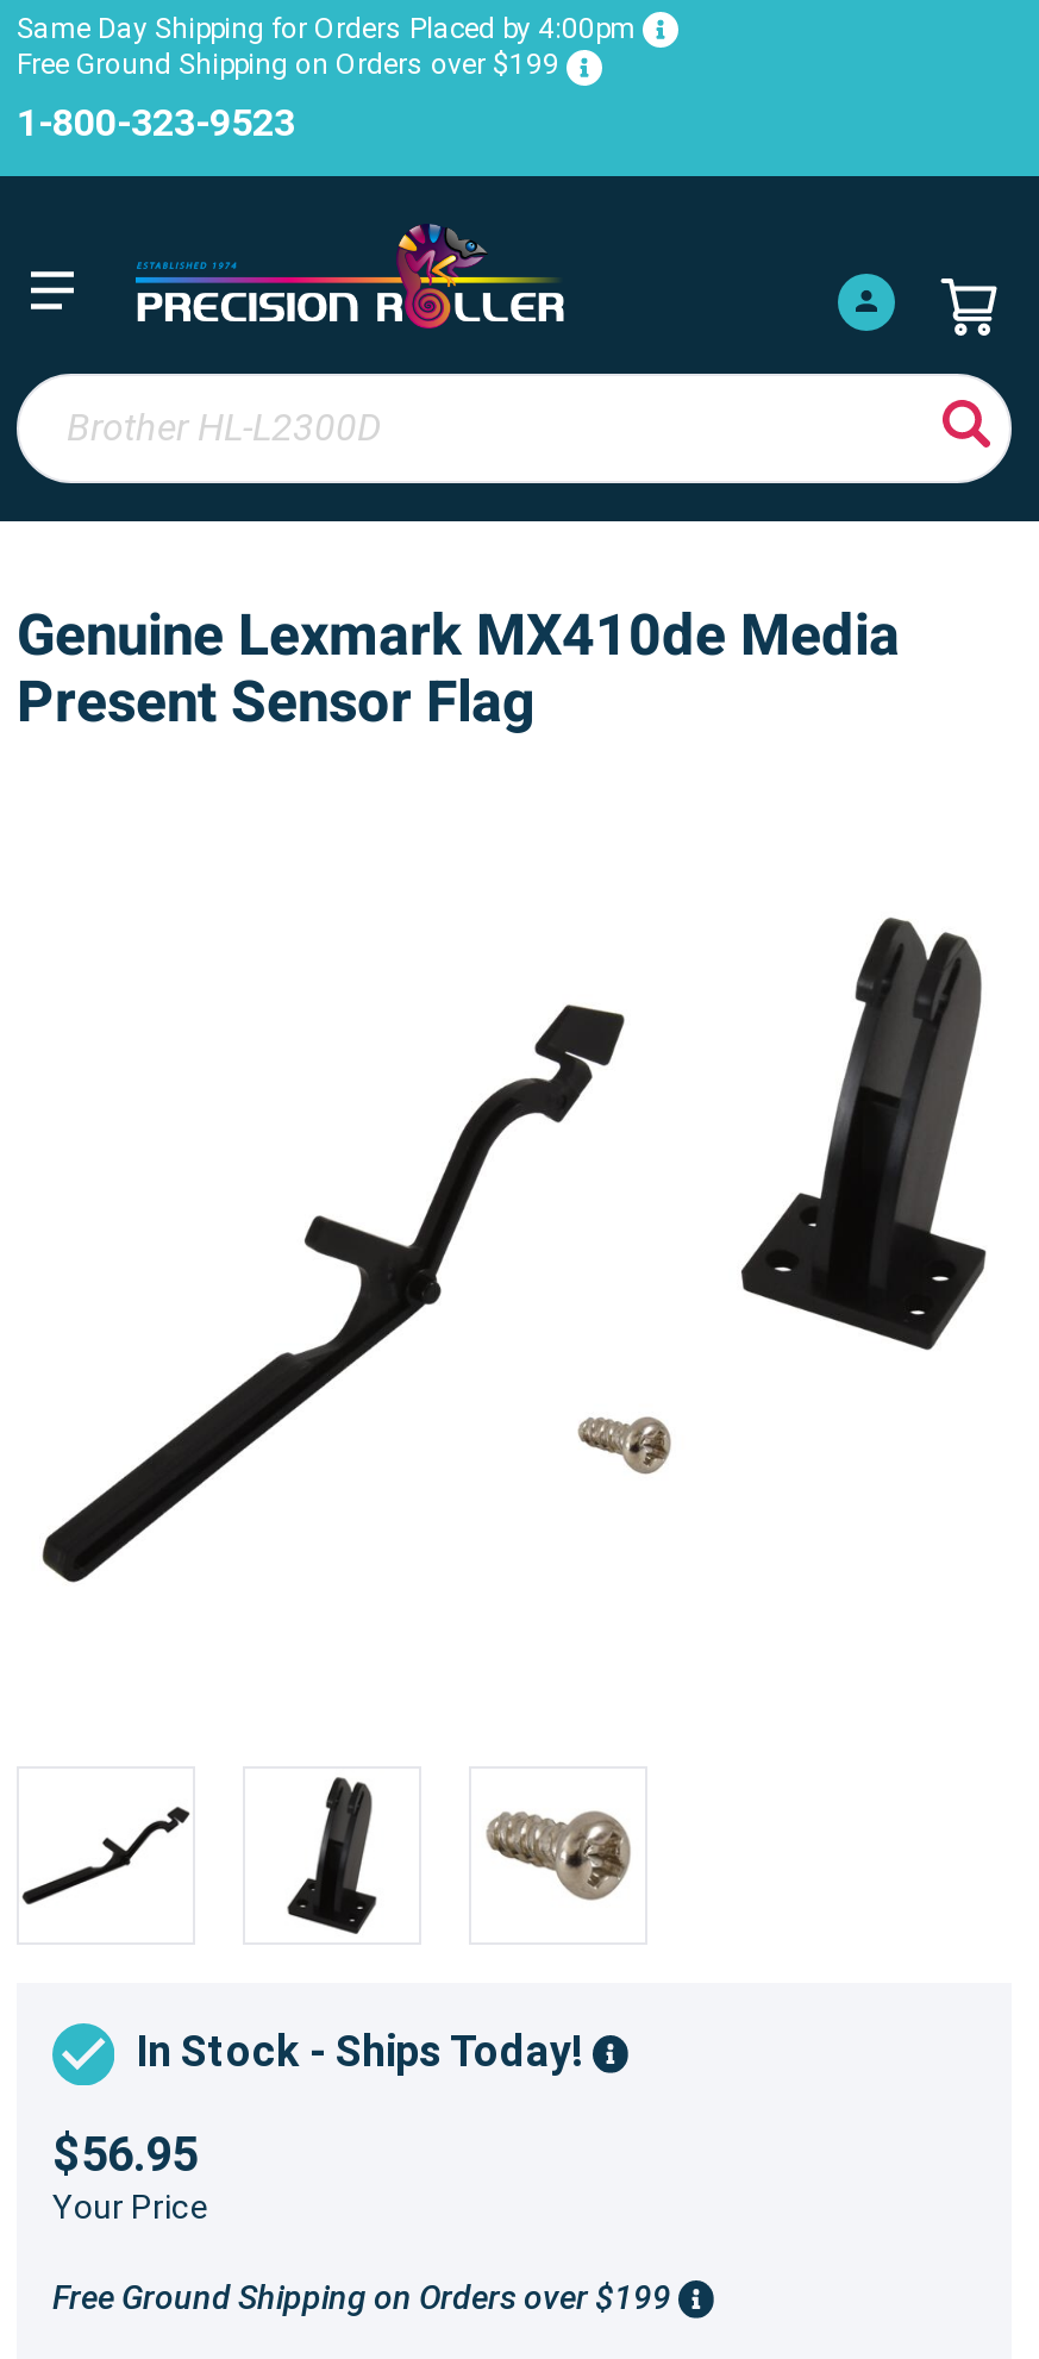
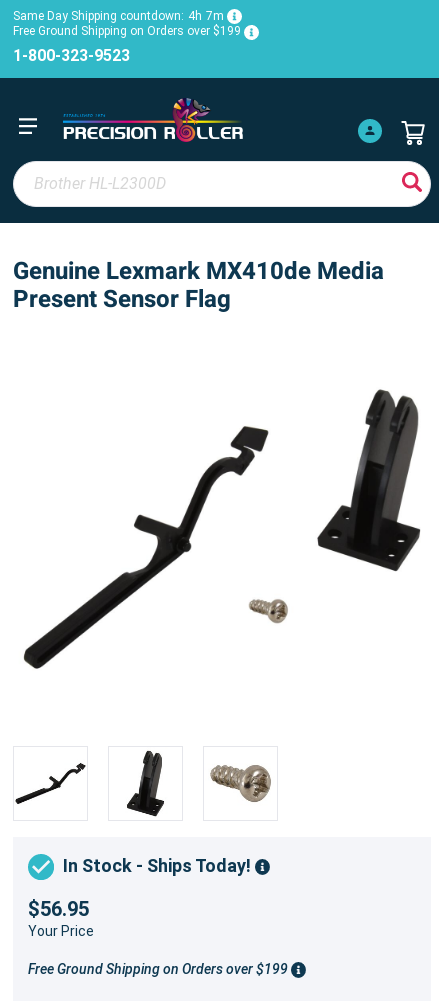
- Same Day Shipping for Orders Placed by 4:00pm
+ Same Day Shipping countdown: 4h 7m
